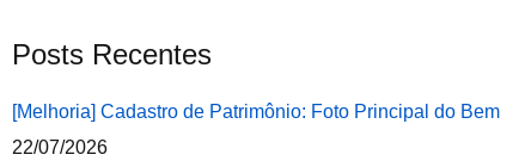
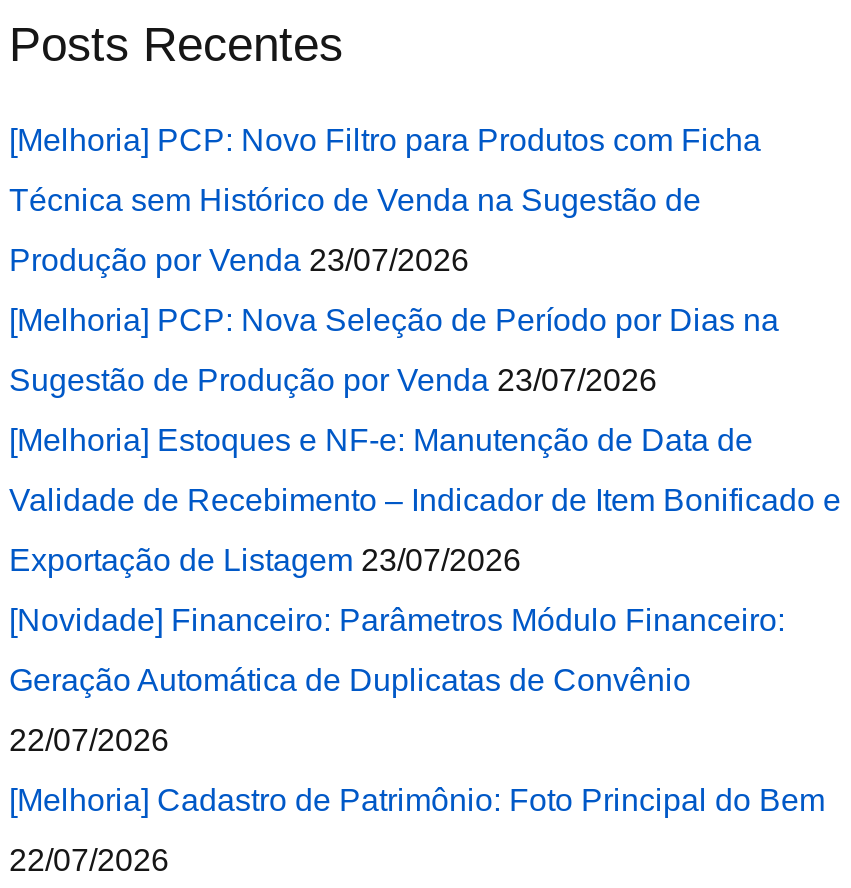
+ [Melhoria] PCP: Novo Filtro para Produtos com Ficha
+ Técnica sem Histórico de Venda na Sugestão de
+ Produção por Venda 23/07/2026
+ [Melhoria] PCP: Nova Seleção de Período por Dias na
+ Sugestão de Produção por Venda 23/07/2026
+ [Melhoria] Estoques e NF-e: Manutenção de Data de
+ Validade de Recebimento – Indicador de Item Bonificado e
+ Exportação de Listagem 23/07/2026
+ [Novidade] Financeiro: Parâmetros Módulo Financeiro:
+ Geração Automática de Duplicatas de Convênio
+ 22/07/2026
